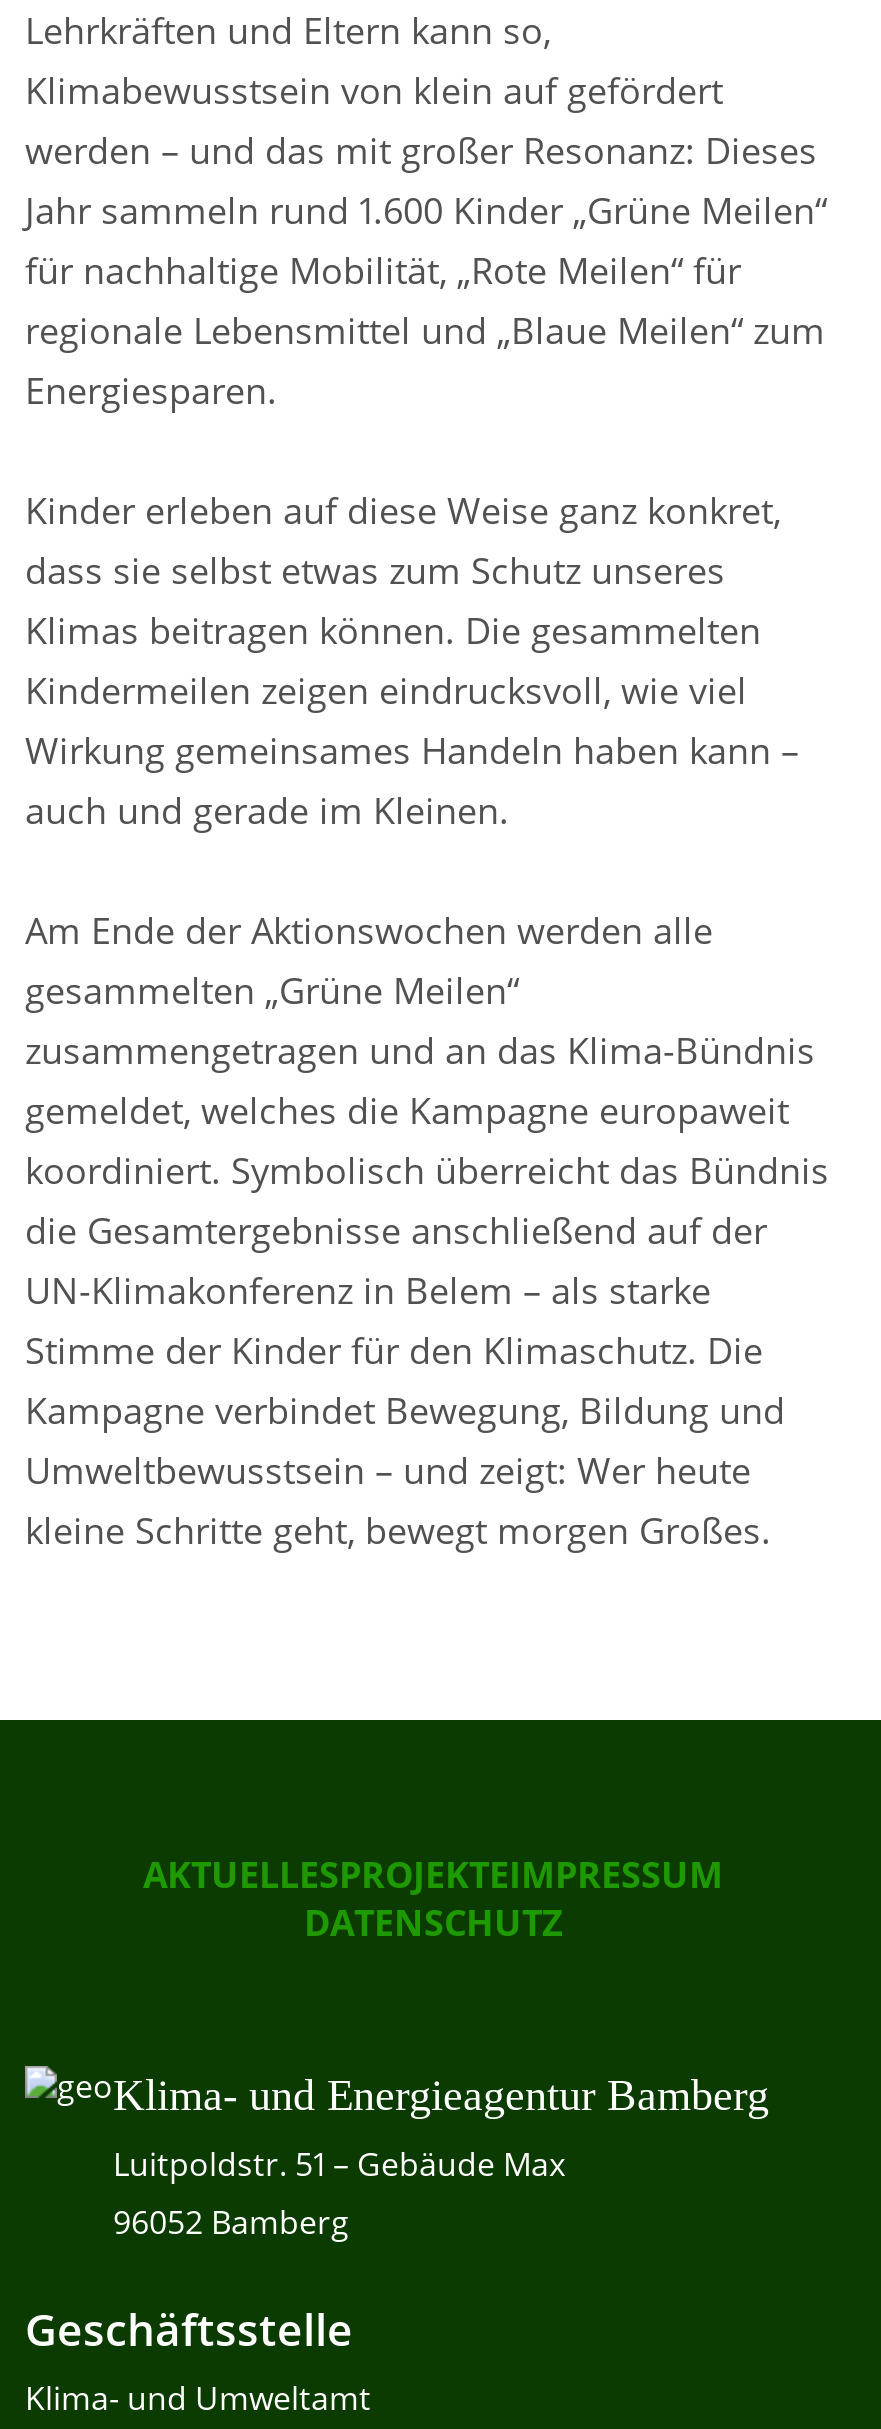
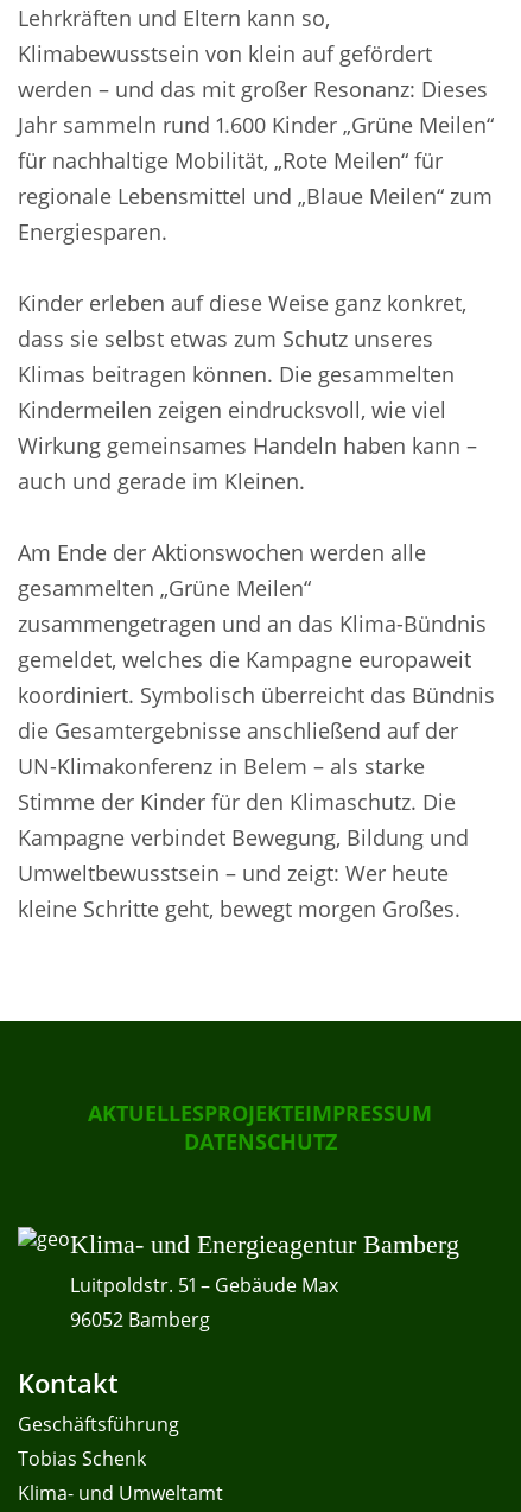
- Geschäftsstelle
+ Kontakt
+ Geschäftsführung
+ Tobias Schenk
